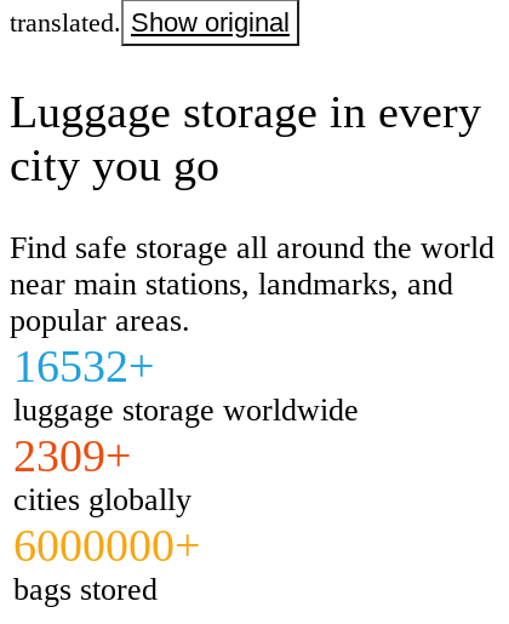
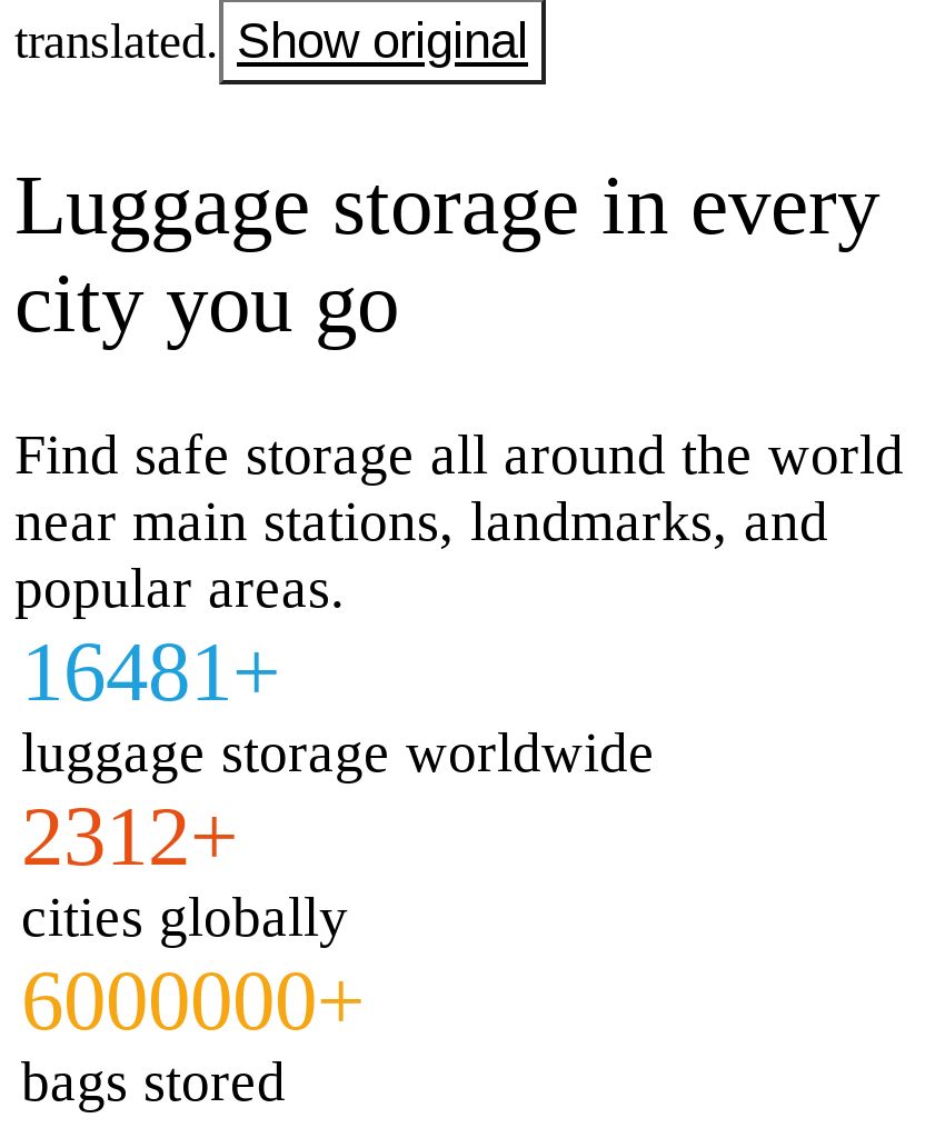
- 16532+
+ 16481+

- 2309+
+ 2312+
